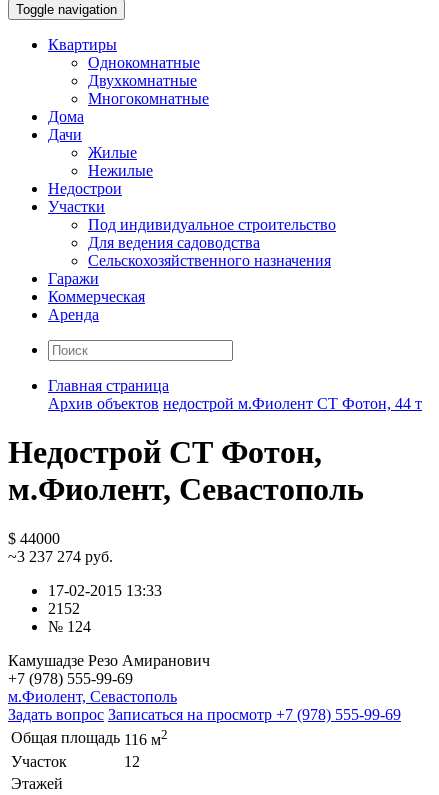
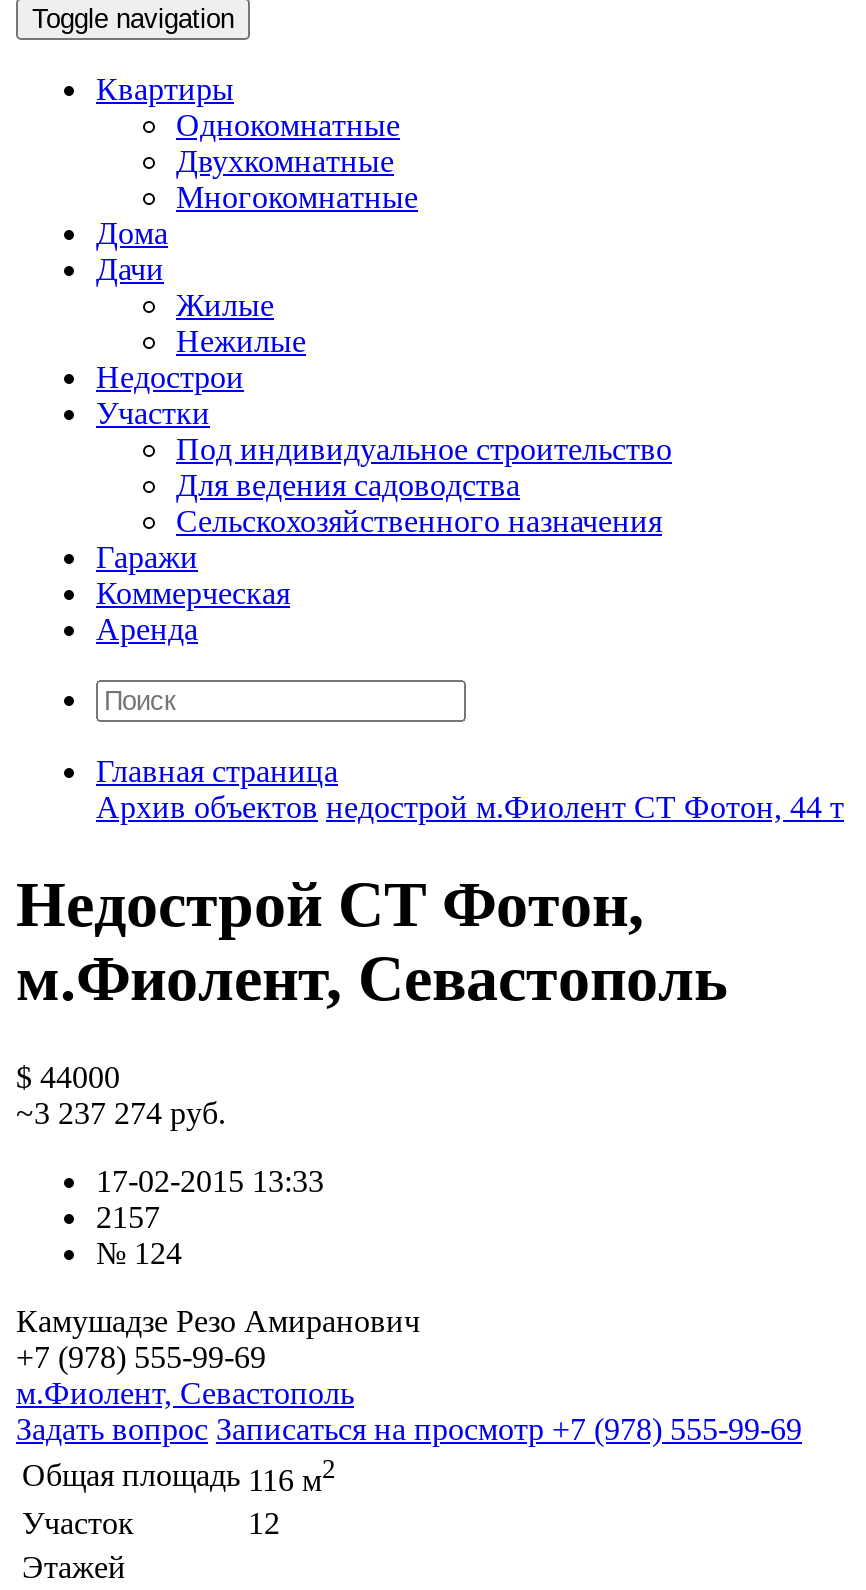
- 2152
+ 2157
